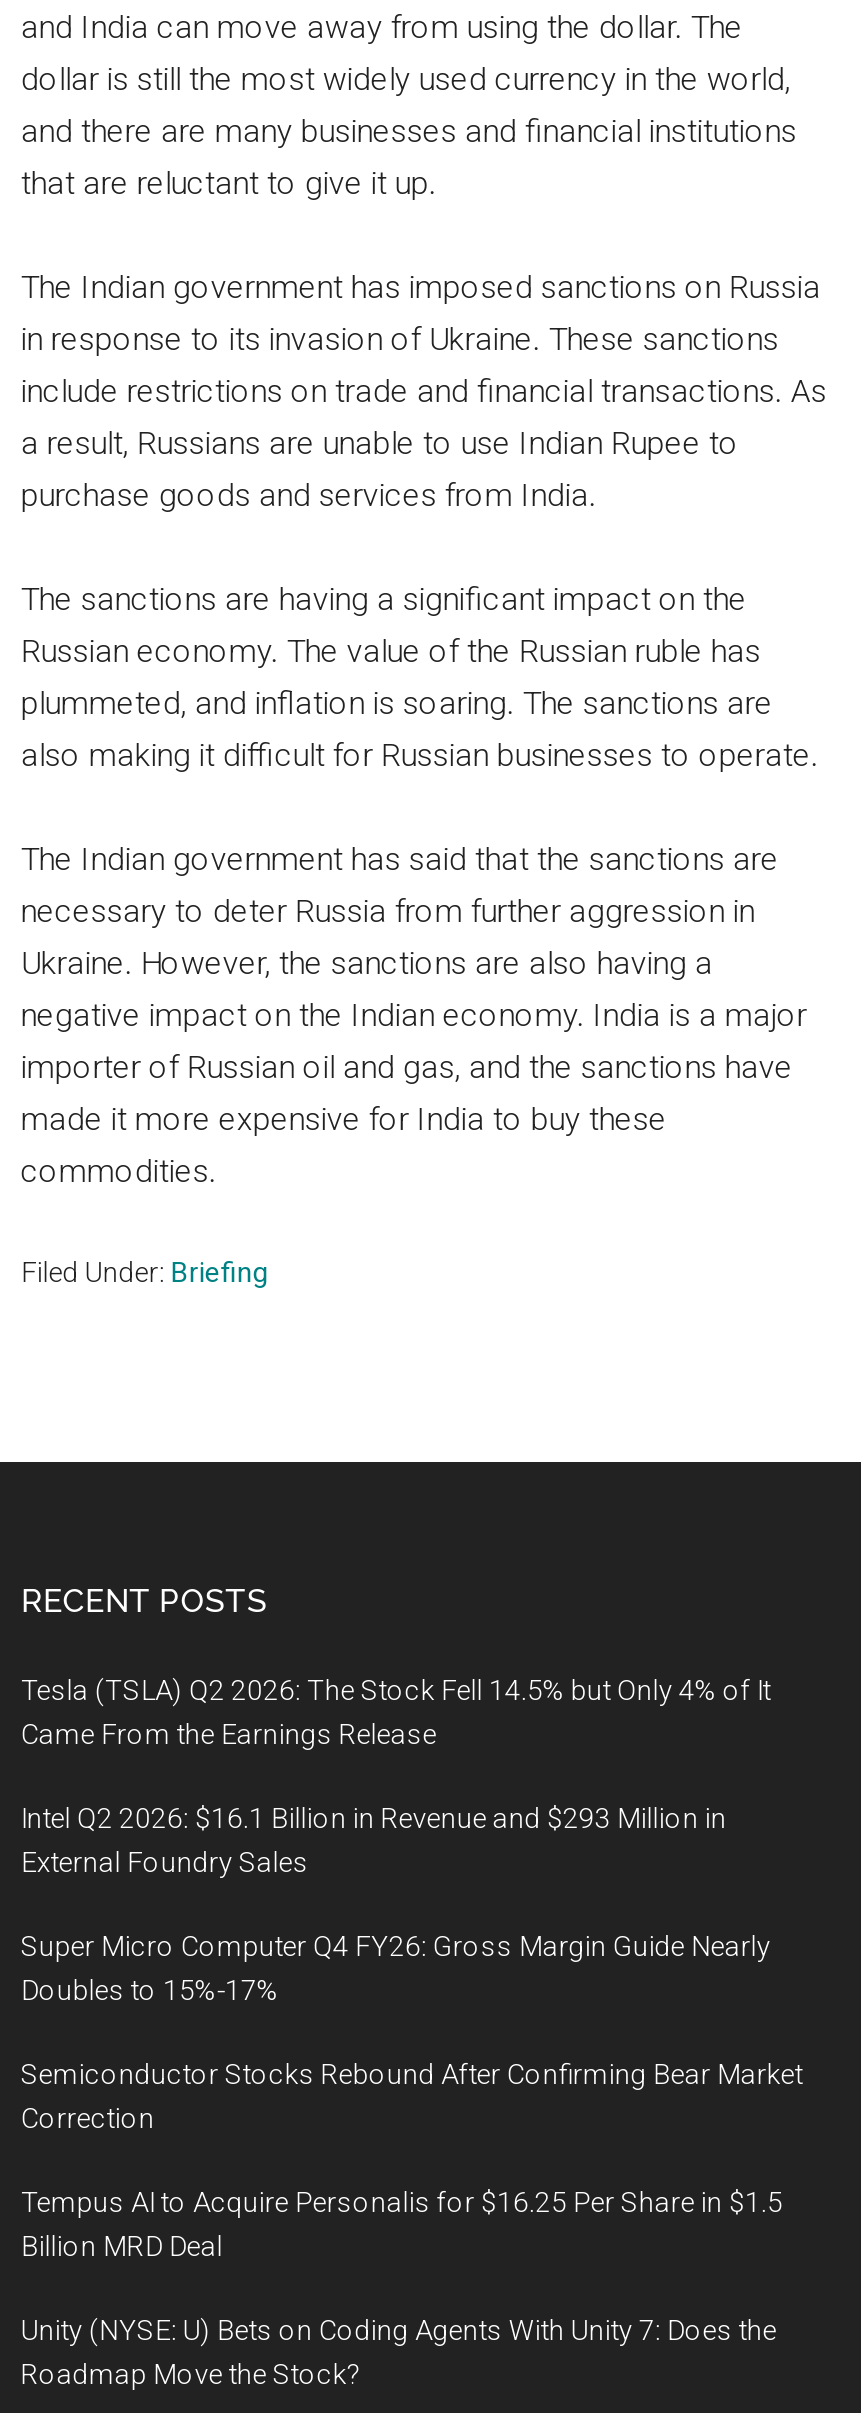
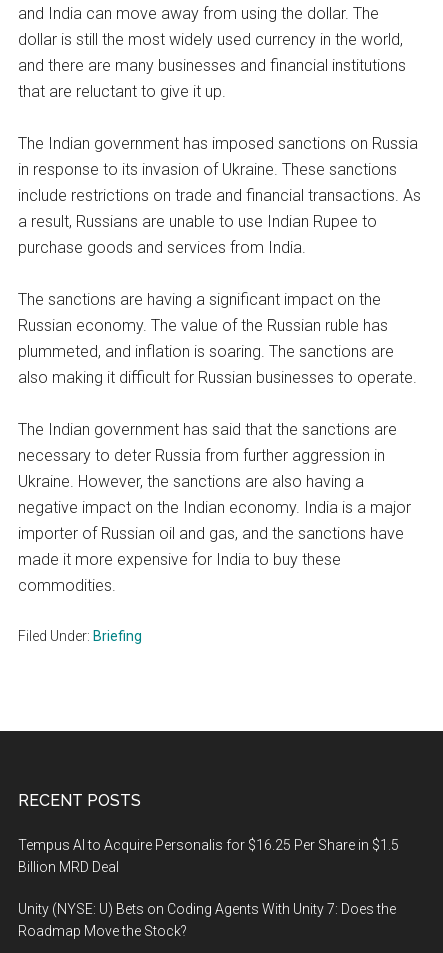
- Tesla (TSLA) Q2 2026: The Stock Fell 14.5% but Only 4% of It
- Came From the Earnings Release
- Intel Q2 2026: $16.1 Billion in Revenue and $293 Million in
- External Foundry Sales
- Super Micro Computer Q4 FY26: Gross Margin Guide Nearly
- Doubles to 15%-17%
- Semiconductor Stocks Rebound After Confirming Bear Market
- Correction
